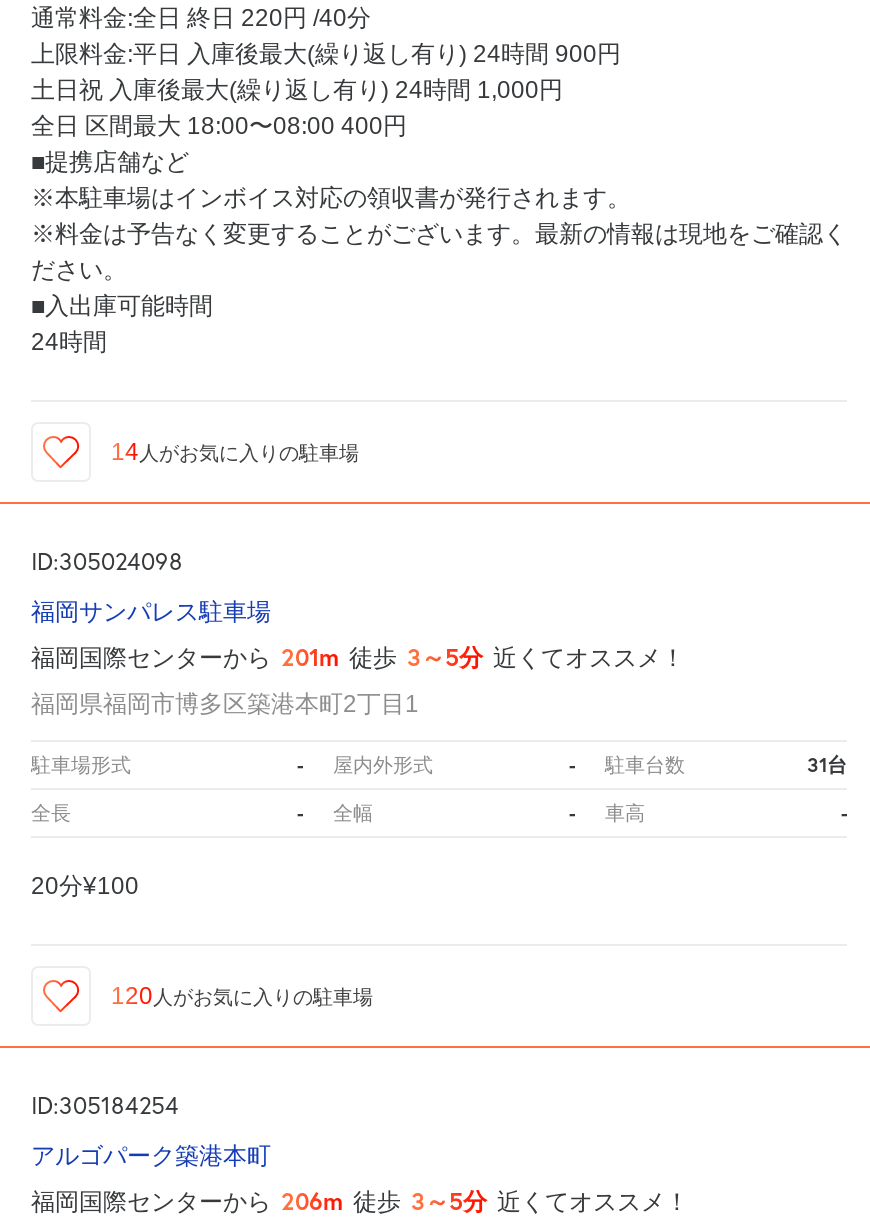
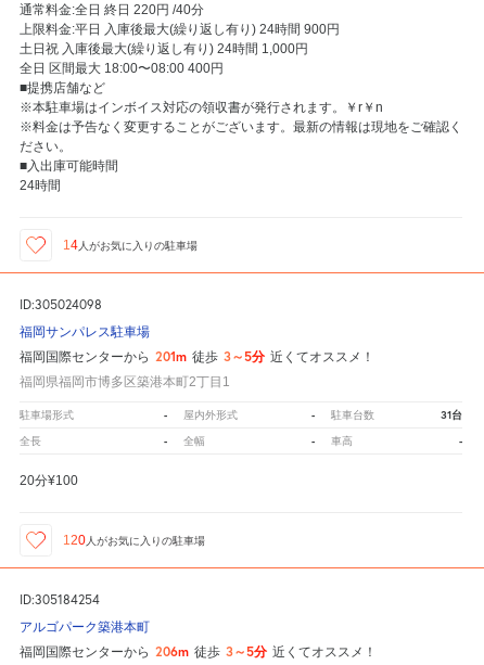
- ※本駐車場はインボイス対応の領収書が発行されます。
+ ※本駐車場はインボイス対応の領収書が発行されます。￥r￥n
